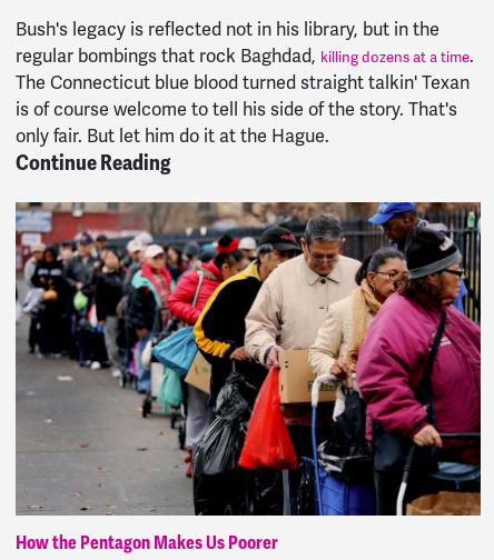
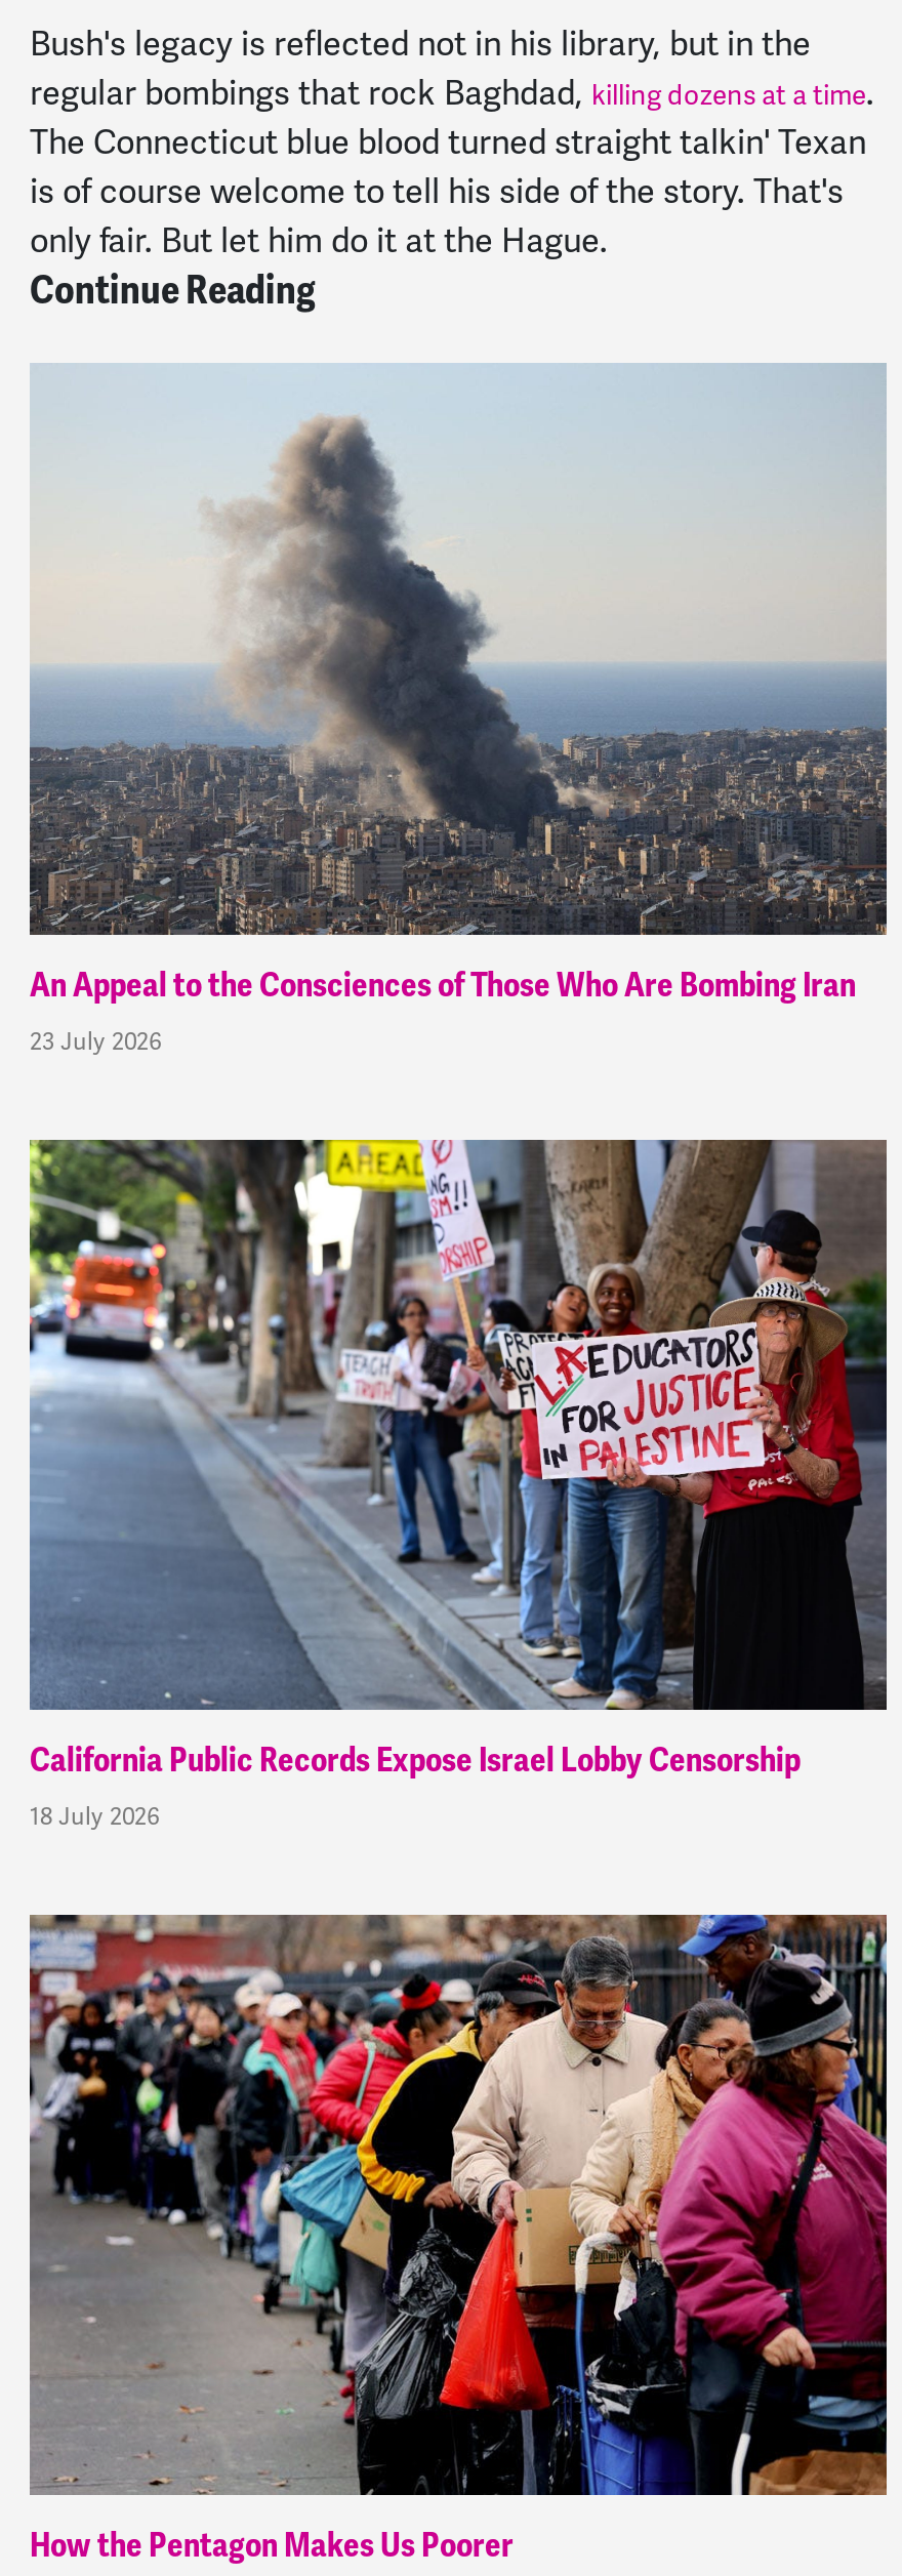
+ [image]
+ California Public Records Expose Israel Lobby Censorship
+ 18 July 2026

+ [image]
+ An Appeal to the Consciences of Those Who Are Bombing Iran
+ 23 July 2026
